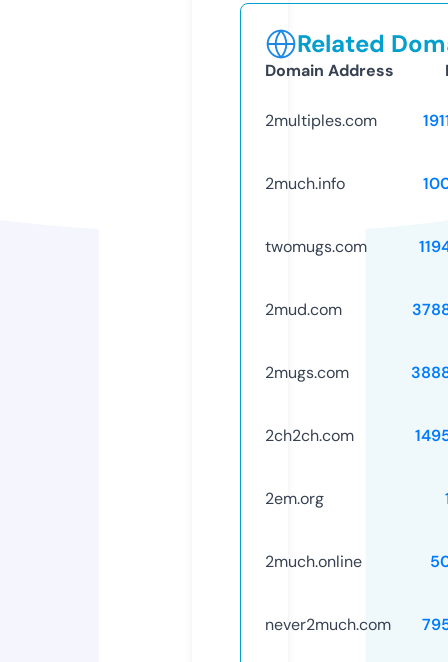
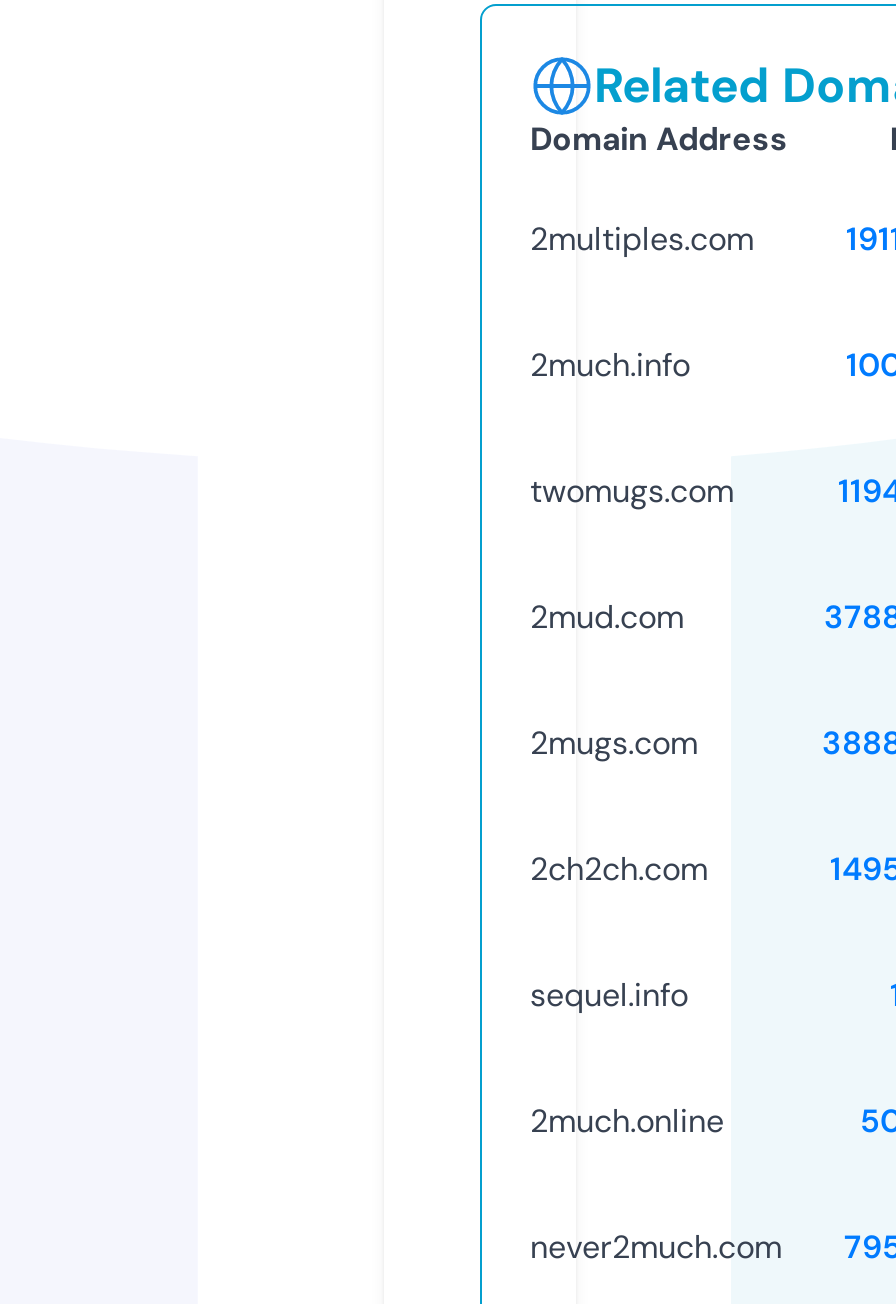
- 2em.org
+ sequel.info
